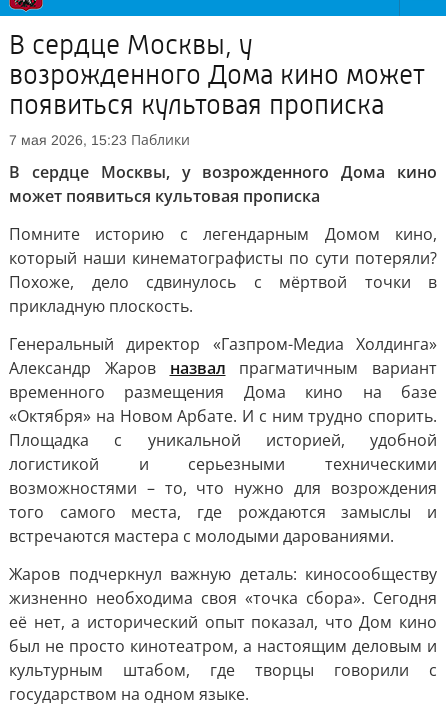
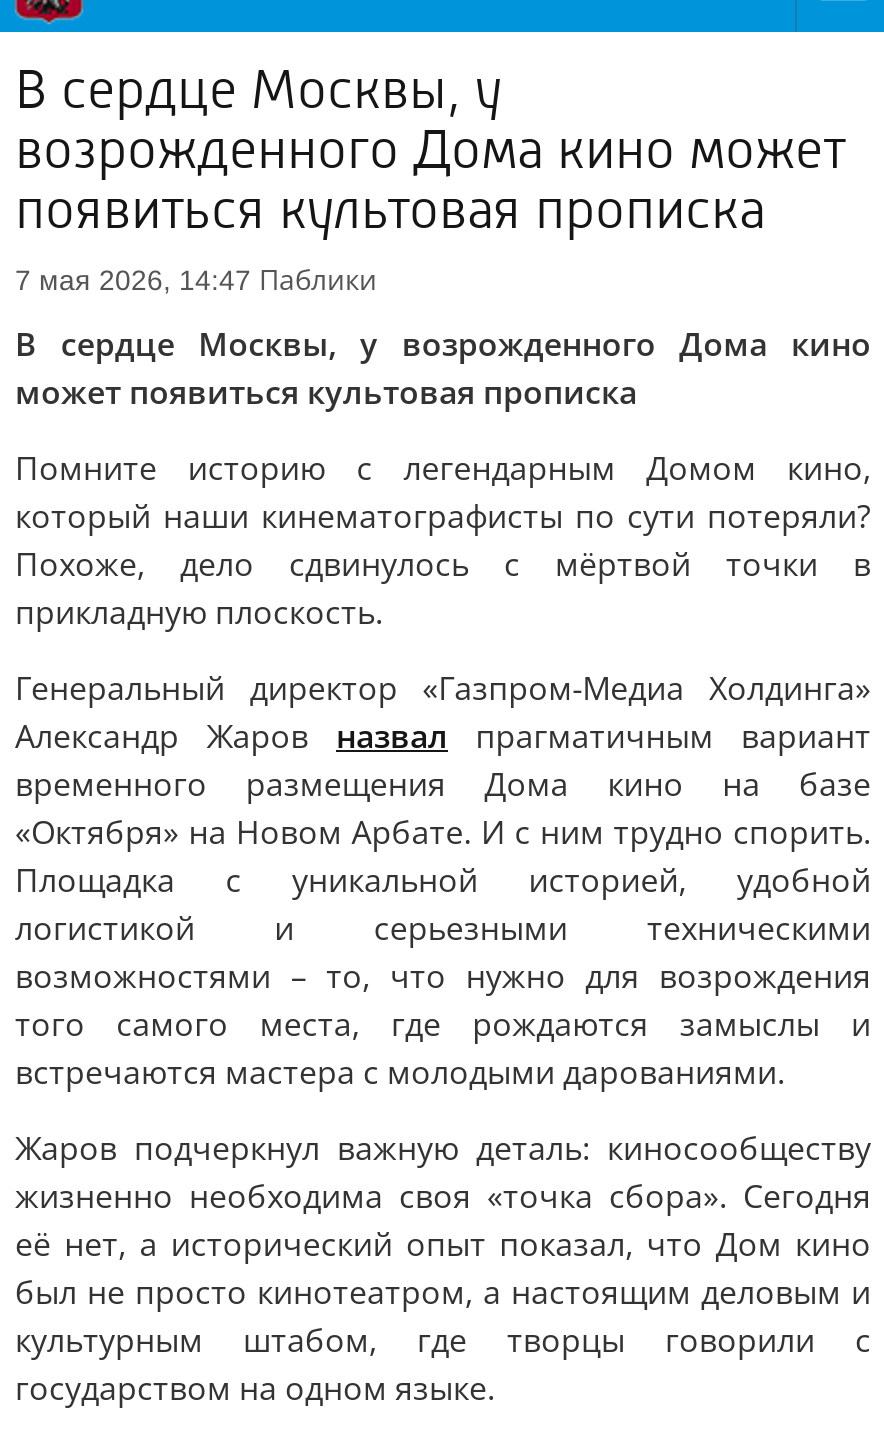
- 7 мая 2026, 15:23 Паблики
+ 7 мая 2026, 14:47 Паблики
